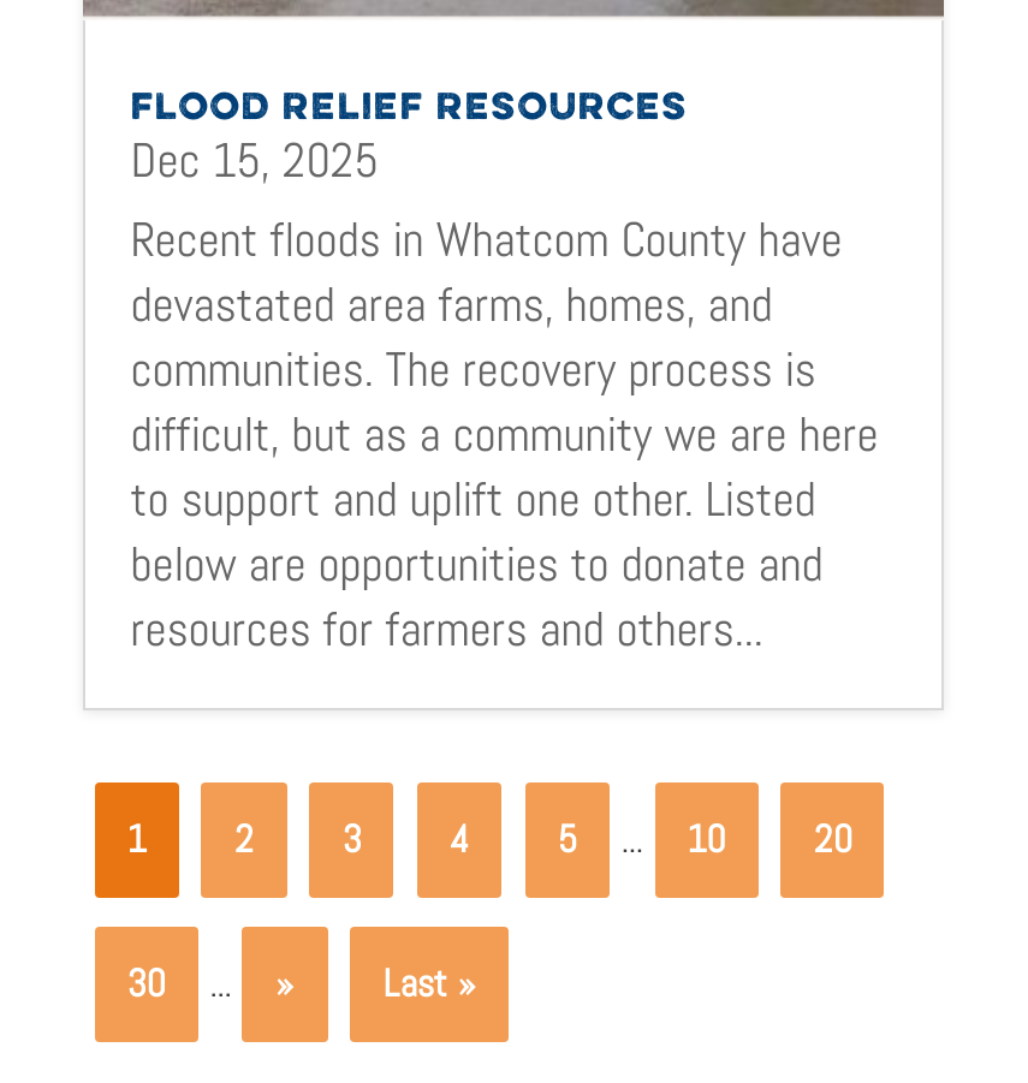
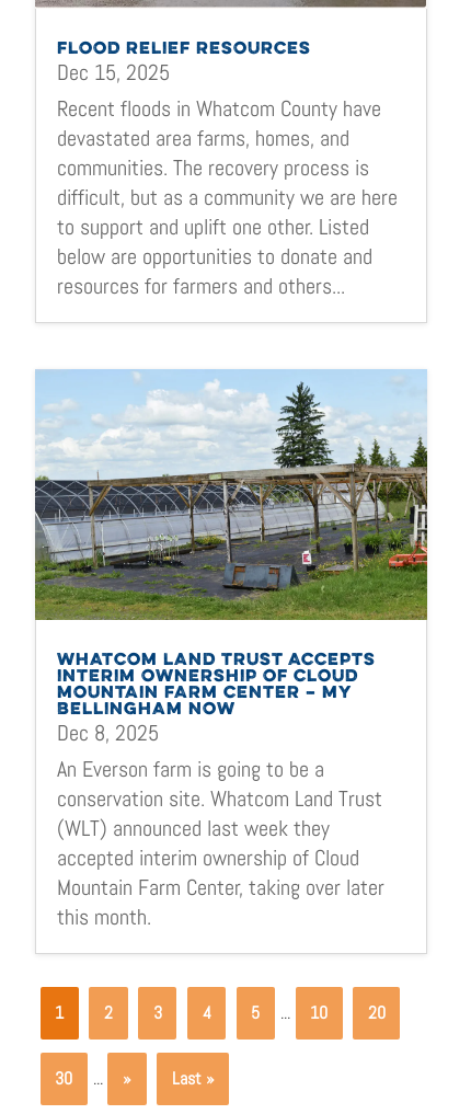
+ [image]
+ WHATCOM LAND TRUST ACCEPTS
+ INTERIM OWNERSHIP OF CLOUD
+ MOUNTAIN FARM CENTER – MY
+ BELLINGHAM NOW
+ Dec 8, 2025
+ An Everson farm is going to be a
+ conservation site. Whatcom Land Trust
+ (WLT) announced last week they
+ accepted interim ownership of Cloud
+ Mountain Farm Center, taking over later
+ this month.
